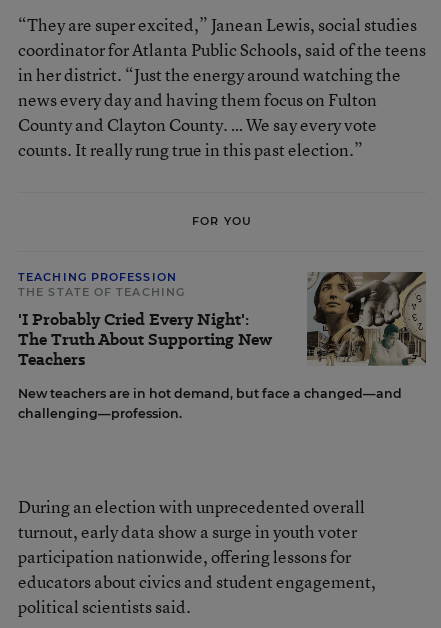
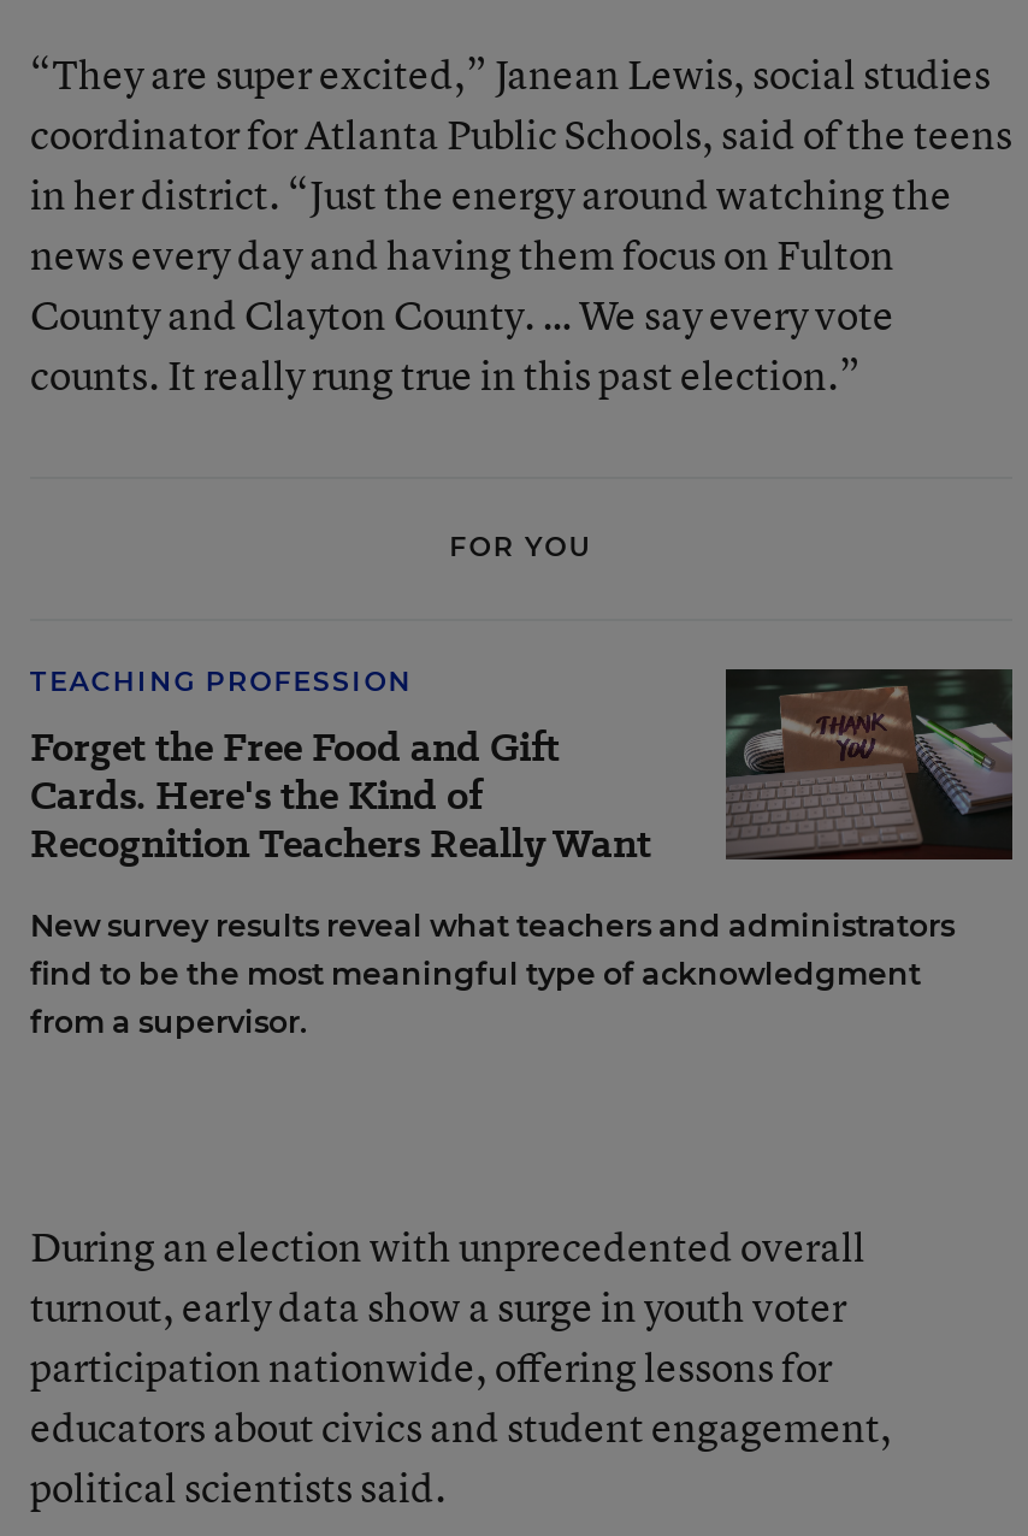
- [image]
- New teachers are in hot demand, but face a changed—and
- challenging—profession.
+ [image]
+ New survey results reveal what teachers and administrators
+ find to be the most meaningful type of acknowledgment
+ from a supervisor.

- THE STATE OF TEACHING
- 'I Probably Cried Every Night':
- The Truth About Supporting New
- Teachers
+ Forget the Free Food and Gift
+ Cards. Here's the Kind of
+ Recognition Teachers Really Want
